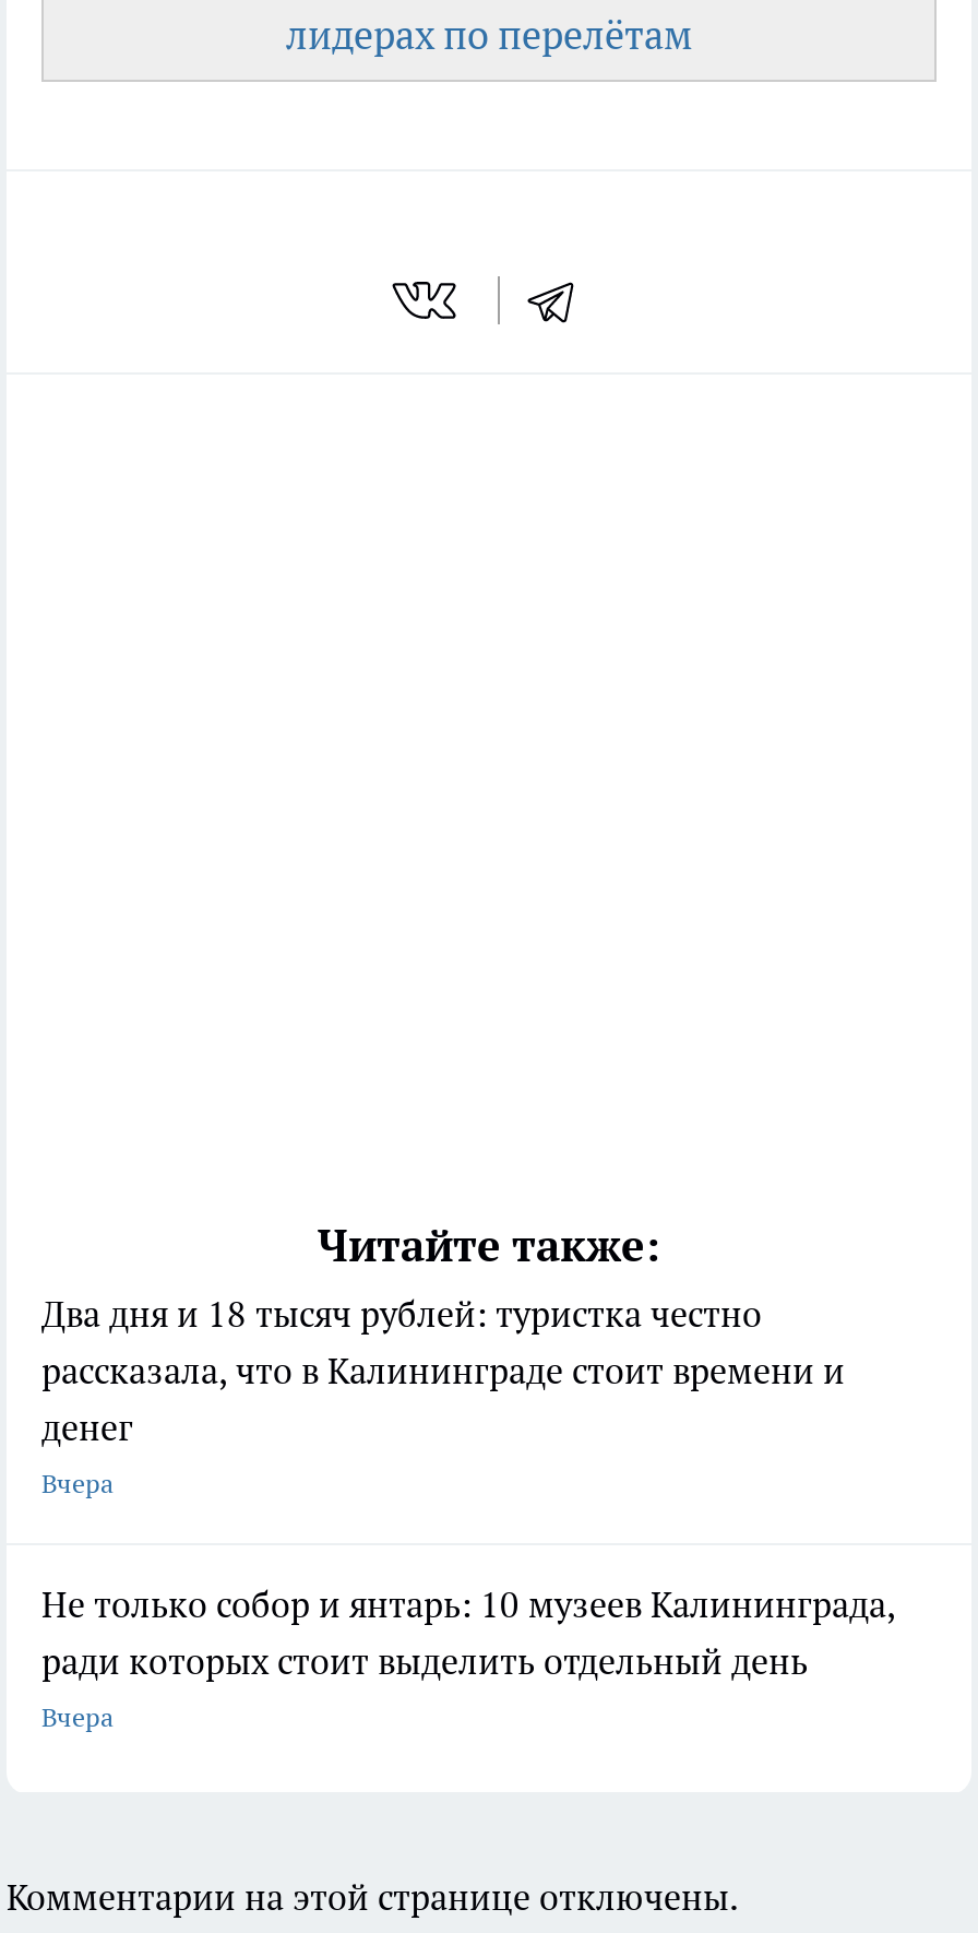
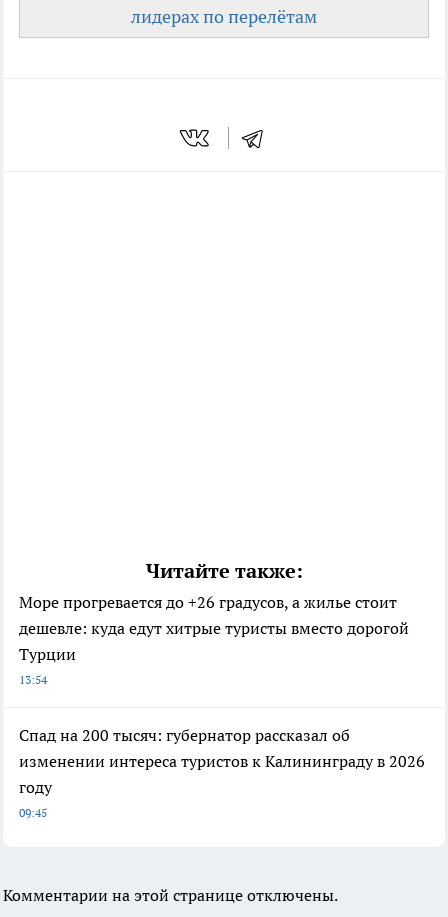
- Два дня и 18 тысяч рублей: туристка честно
- рассказала, что в Калининграде стоит времени и
- денег
- Вчера
+ Море прогревается до +26 градусов, а жилье стоит
+ дешевле: куда едут хитрые туристы вместо дорогой
+ Турции
+ 13:54

- Не только собор и янтарь: 10 музеев Калининграда,
- ради которых стоит выделить отдельный день
- Вчера
+ Спад на 200 тысяч: губернатор рассказал об
+ изменении интереса туристов к Калининграду в 2026
+ году
+ 09:45
